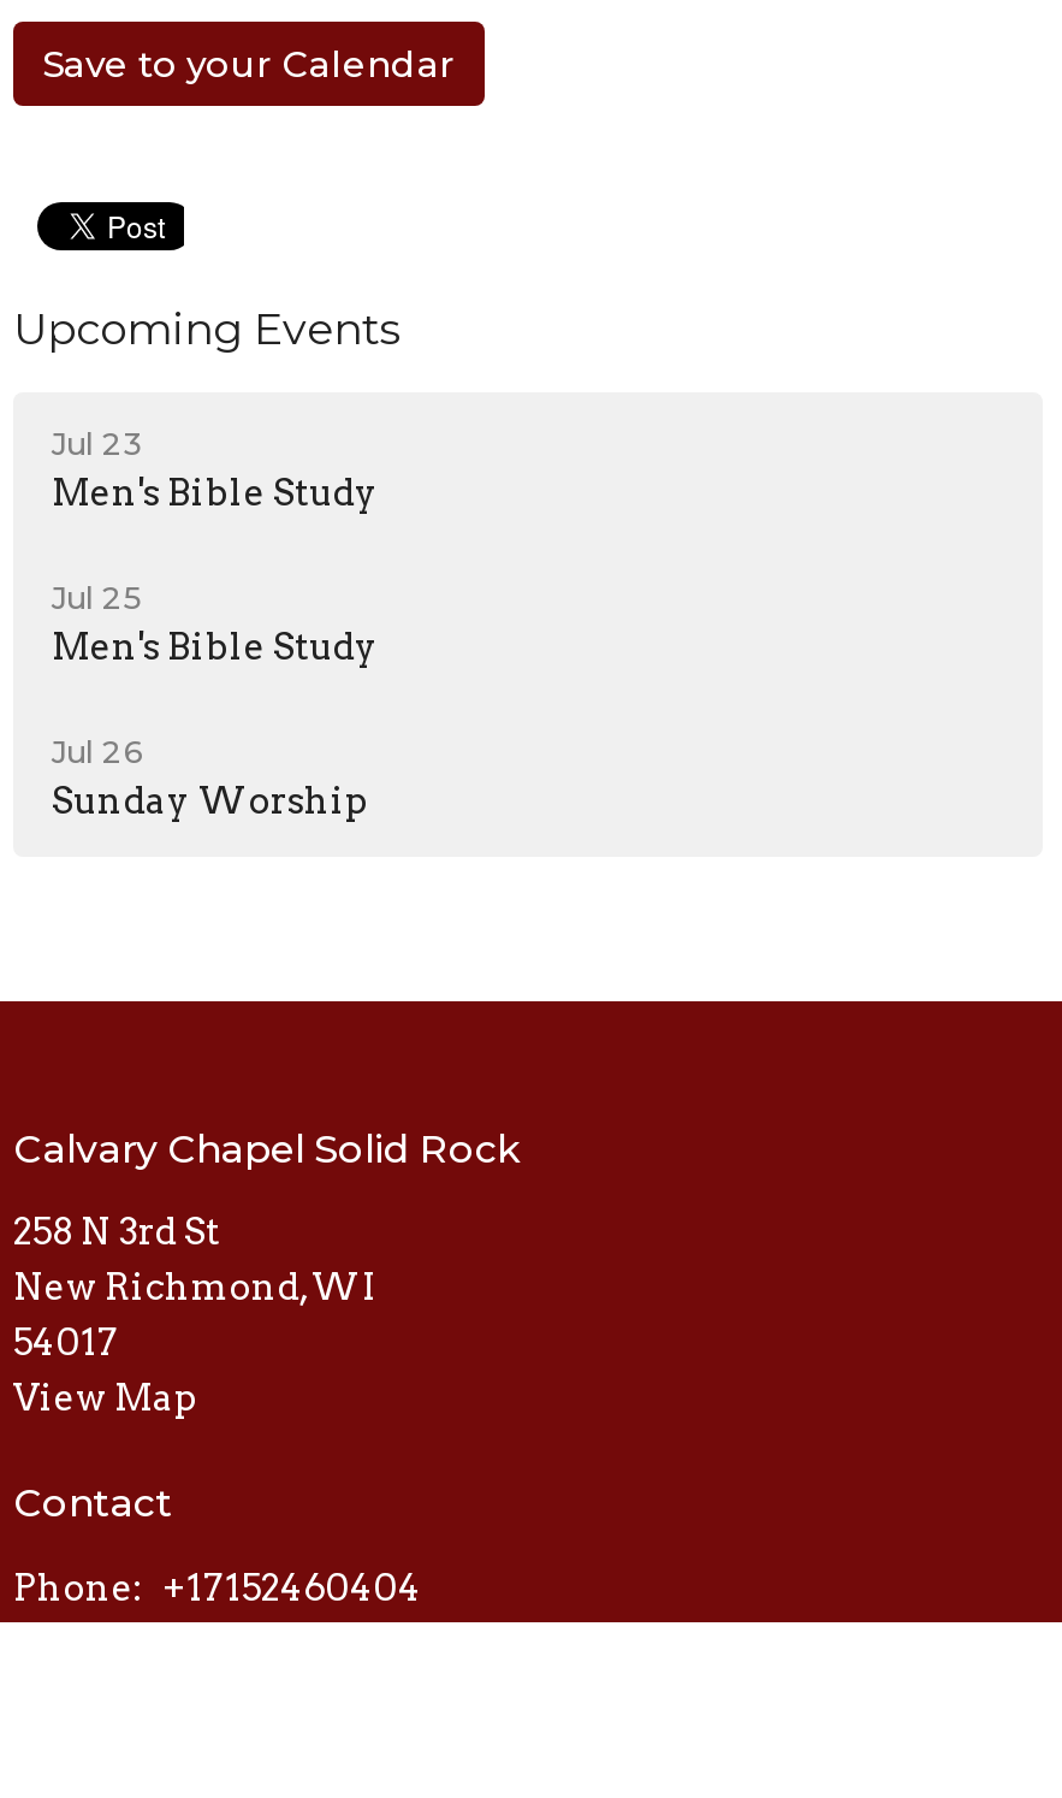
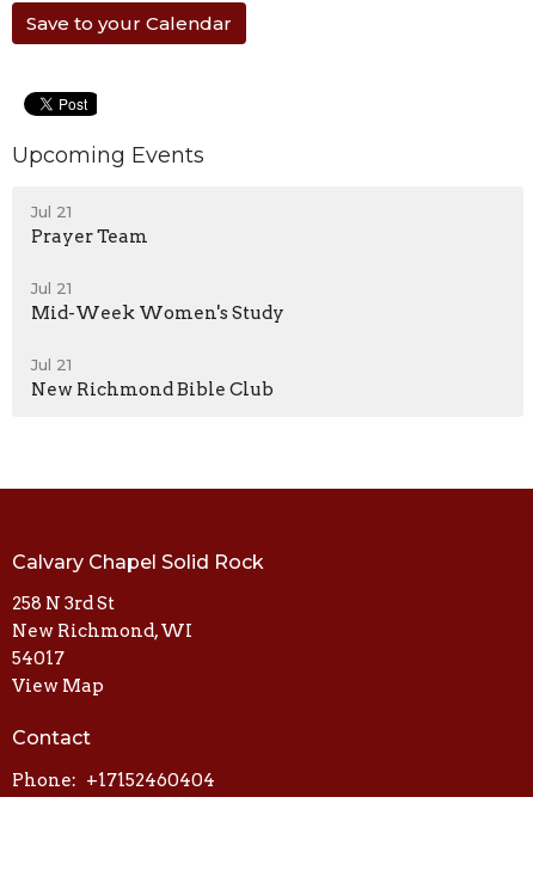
- Jul 23
- Men's Bible Study
+ Jul 21
+ Prayer Team

- Jul 25
- Men's Bible Study
+ Jul 21
+ Mid-Week Women's Study

- Jul 26
- Sunday Worship
+ Jul 21
+ New Richmond Bible Club
